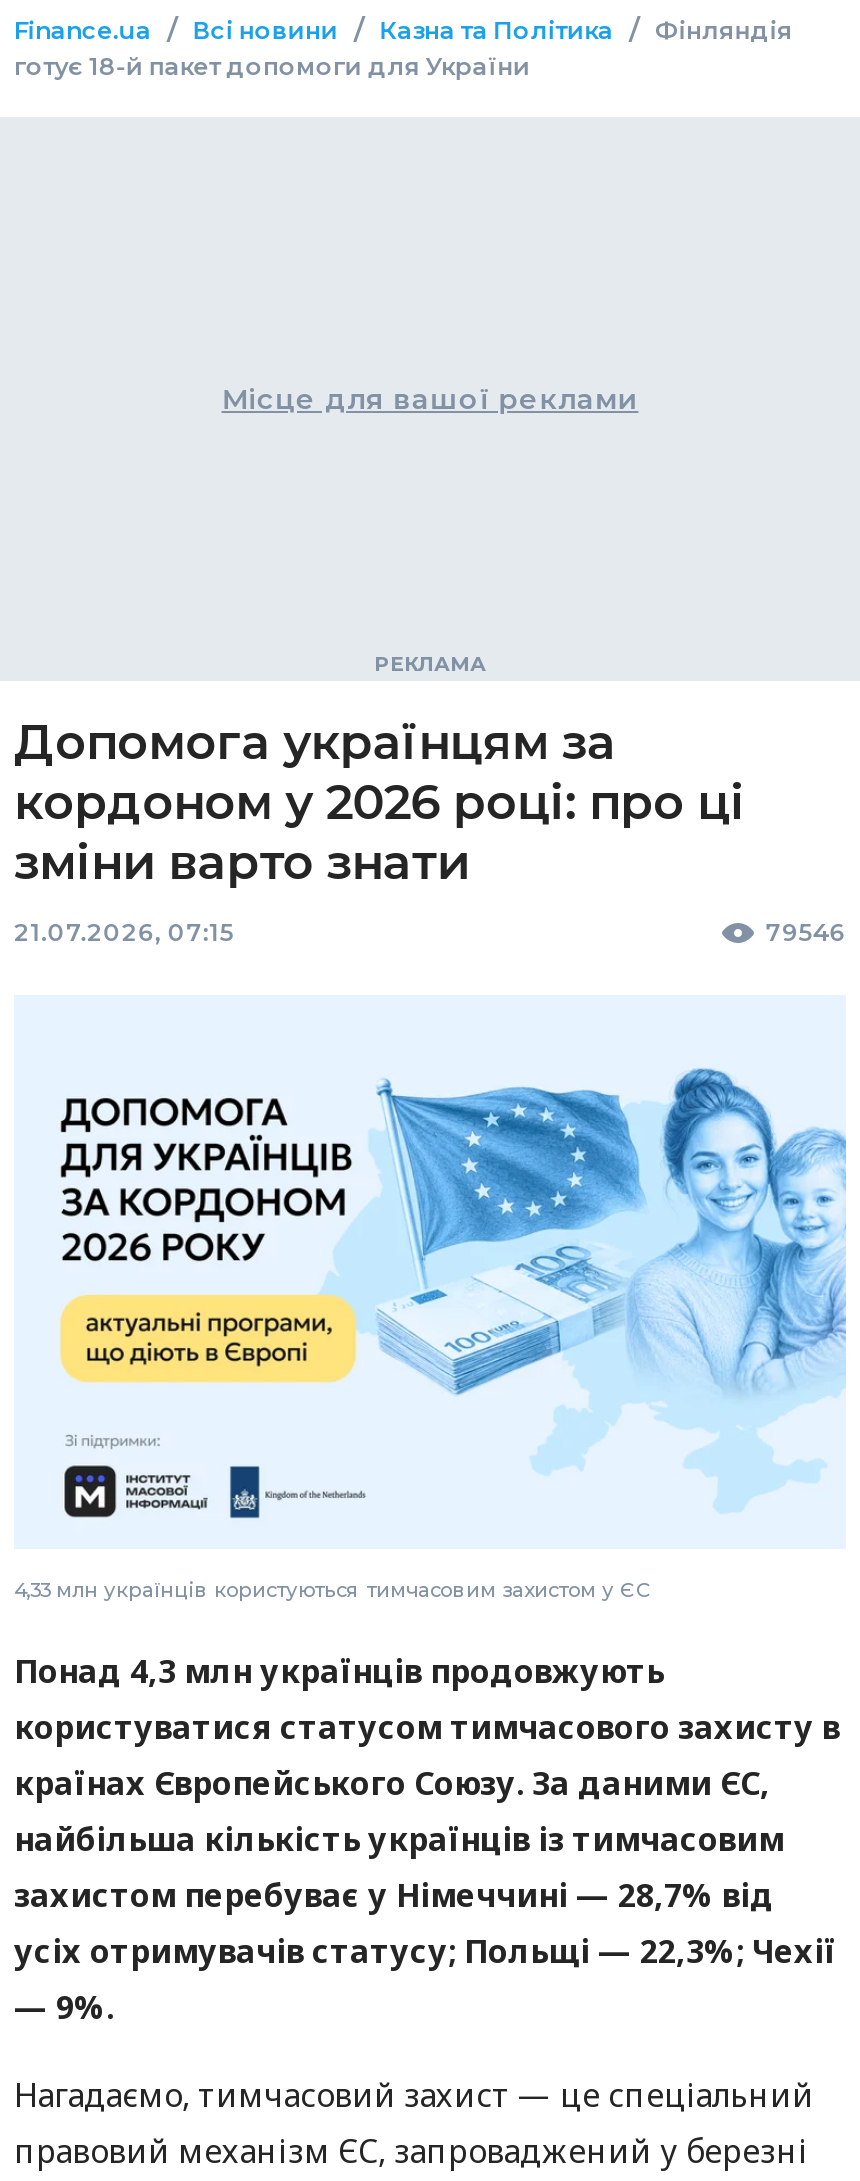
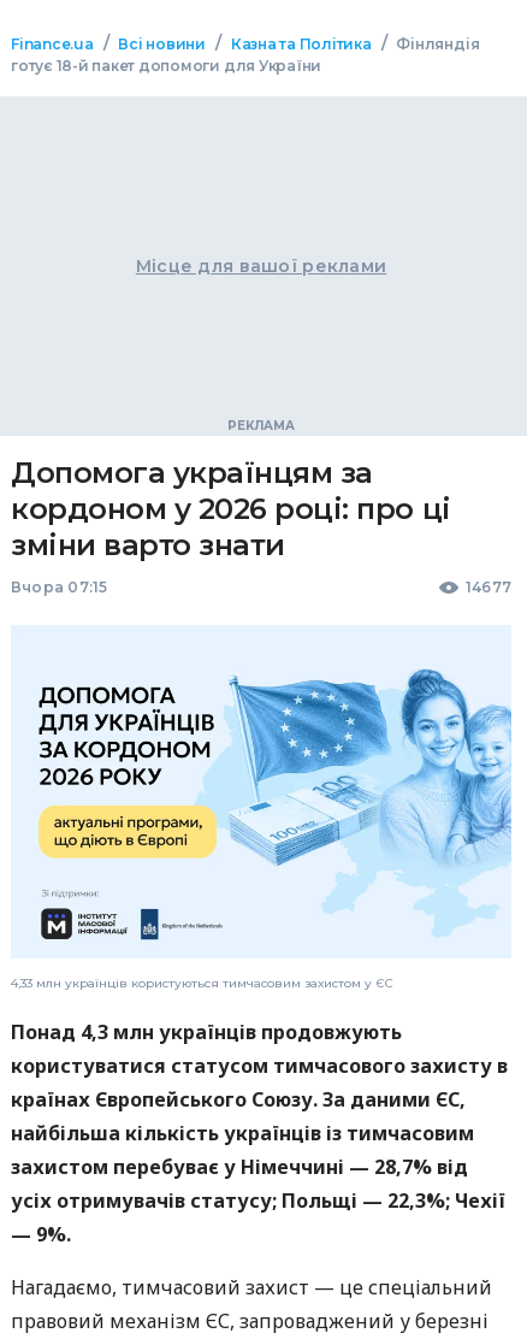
- 21.07.2026, 07:15
- 79546
+ Вчора 07:15
+ 14677
